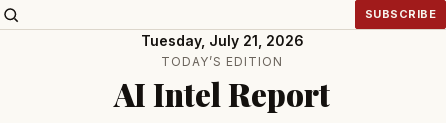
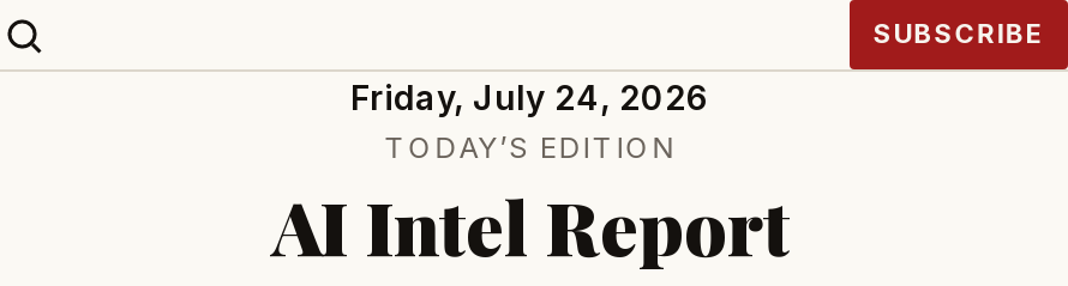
- Tuesday, July 21, 2026
+ Friday, July 24, 2026
